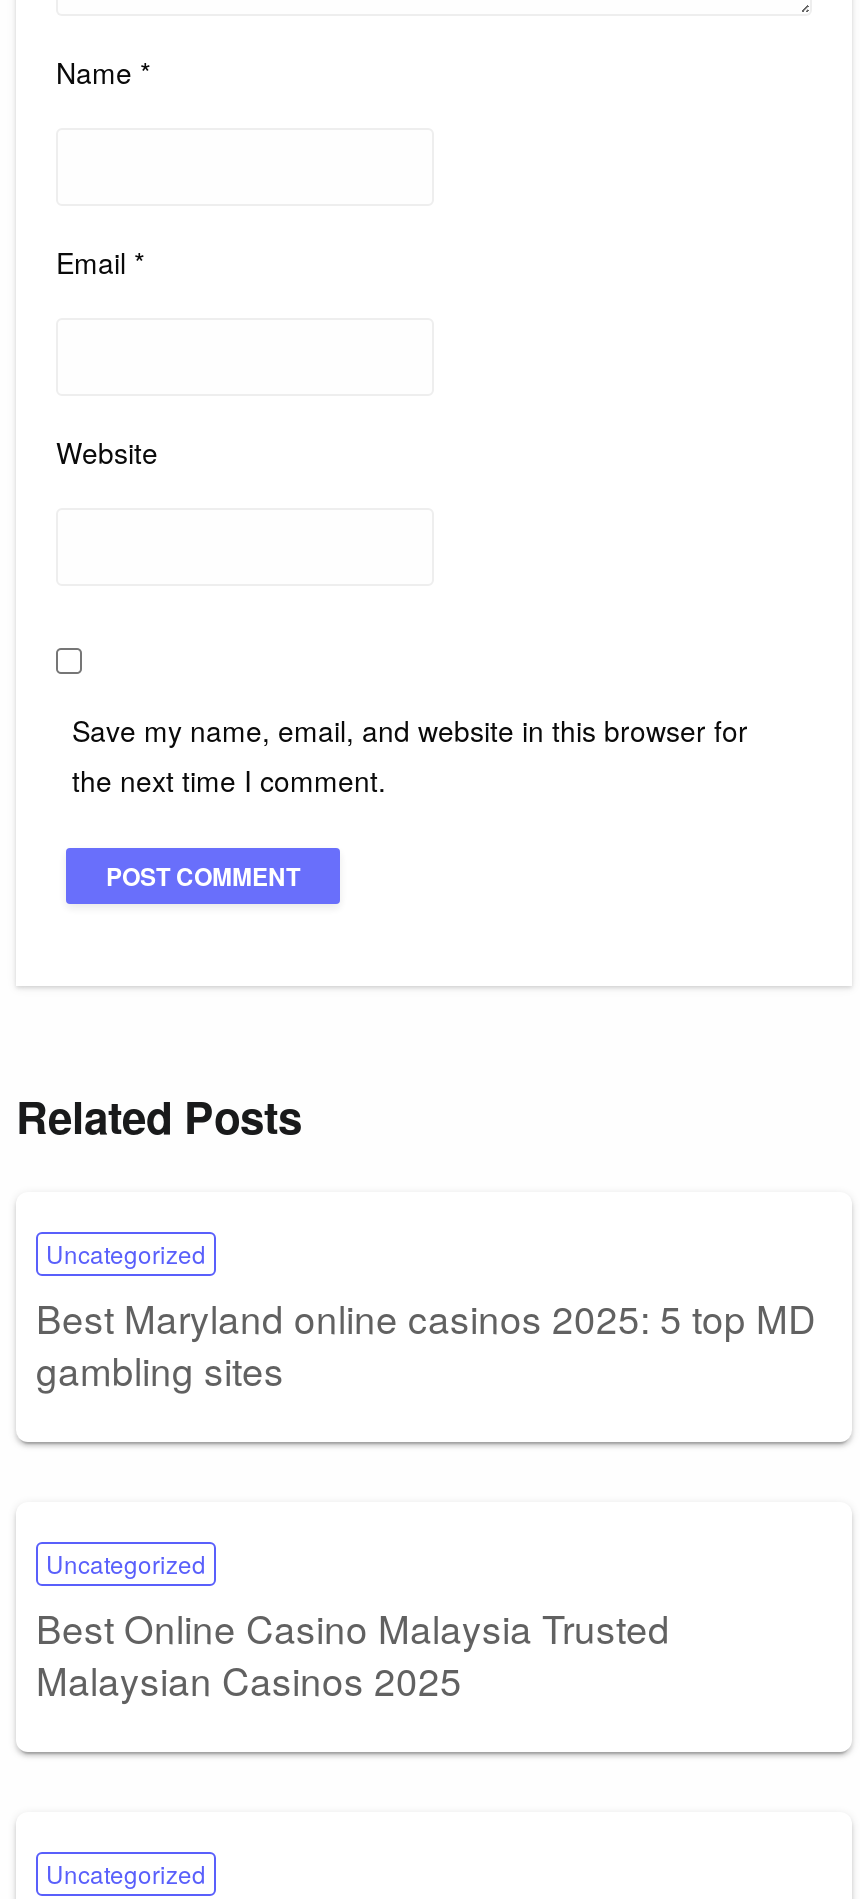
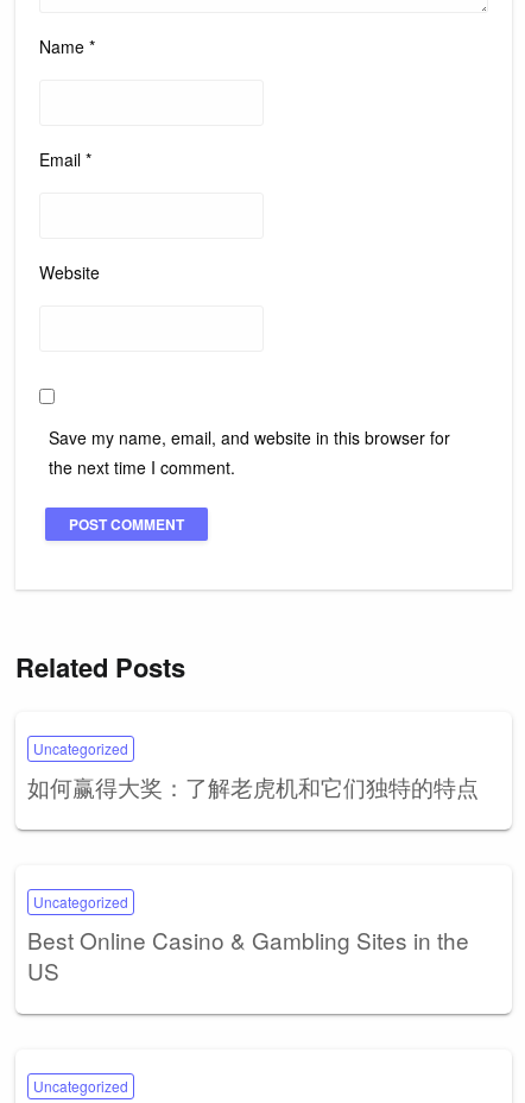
- Best Maryland online casinos 2025: 5 top MD
- gambling sites
+ 如何赢得大奖：了解老虎机和它们独特的特点

- Best Online Casino Malaysia Trusted
- Malaysian Casinos 2025
+ Best Online Casino & Gambling Sites in the
+ US
